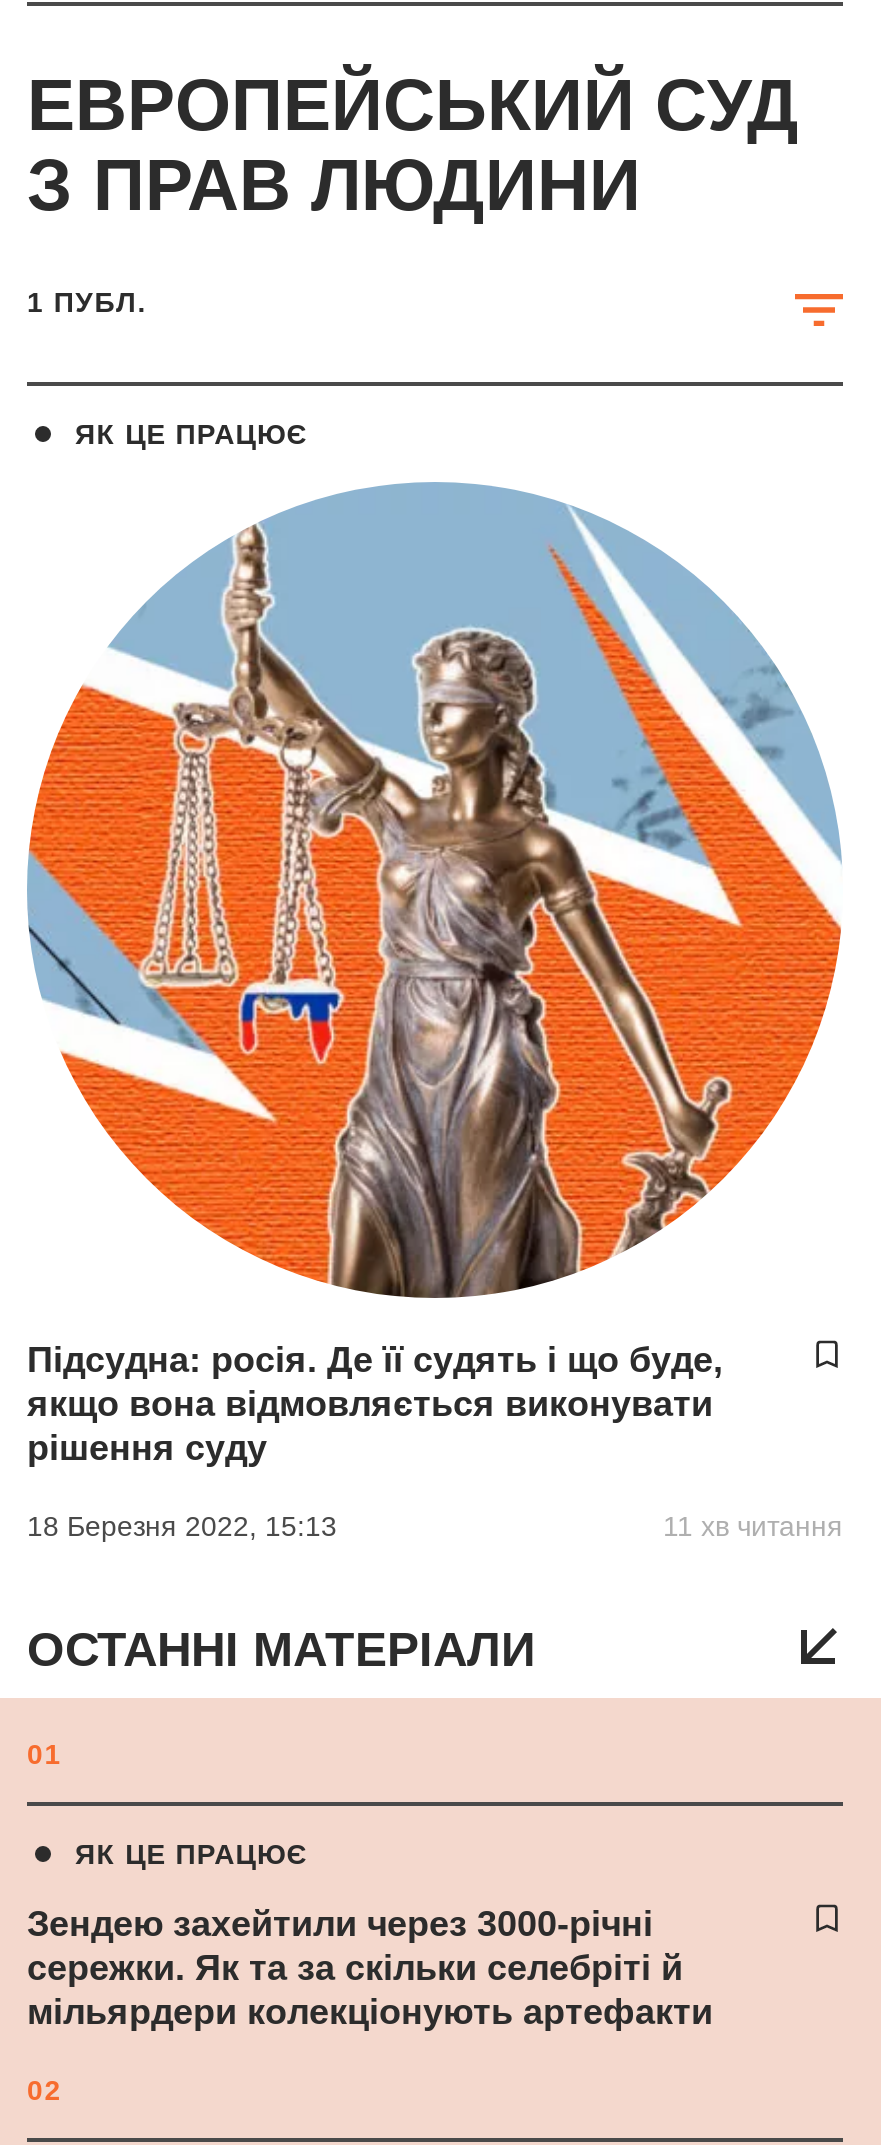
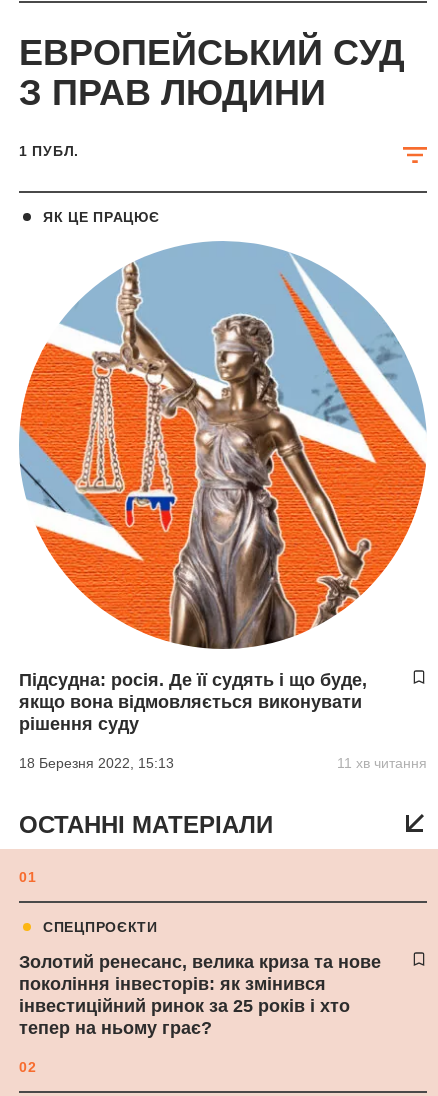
- ЯК ЦЕ ПРАЦЮЄ
+ СПЕЦПРОЄКТИ

- Зендею захейтили через 3000-річні
- сережки. Як та за скільки селебріті й
- мільярдери колекціонують артефакти
+ Золотий ренесанс, велика криза та нове
+ покоління інвесторів: як змінився
+ інвестиційний ринок за 25 років і хто
+ тепер на ньому грає?
